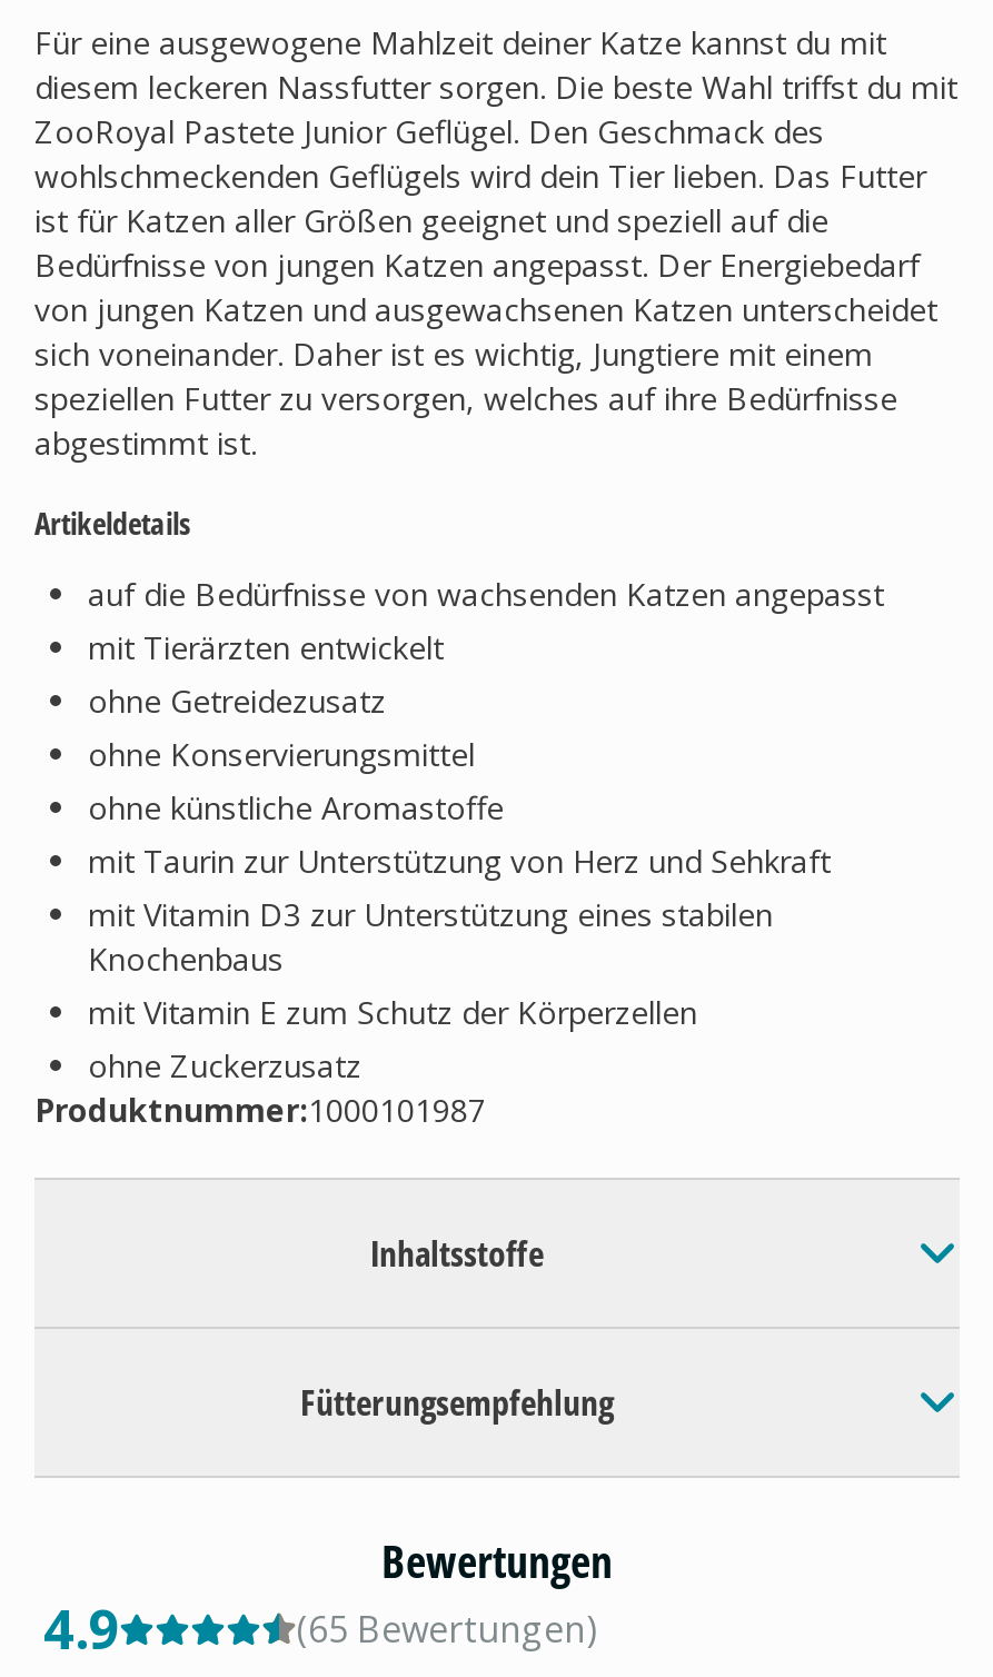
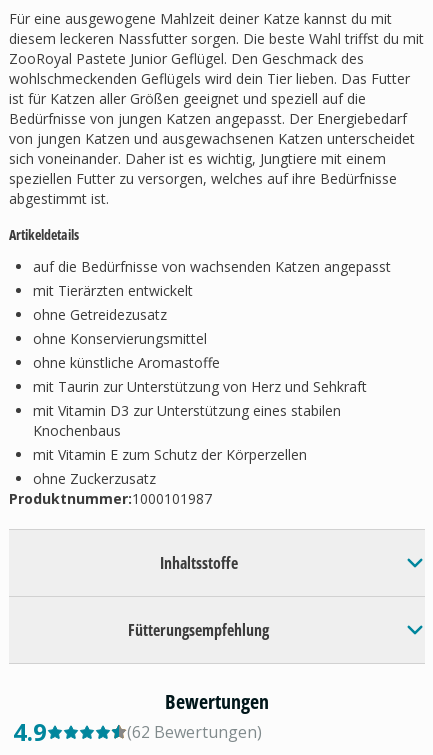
- (65 Bewertungen)
+ (62 Bewertungen)
